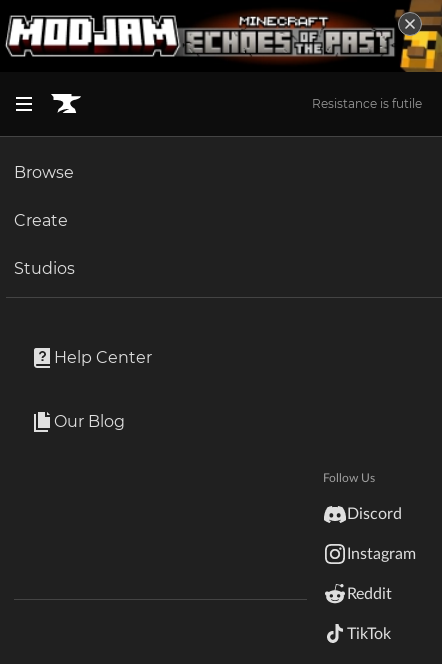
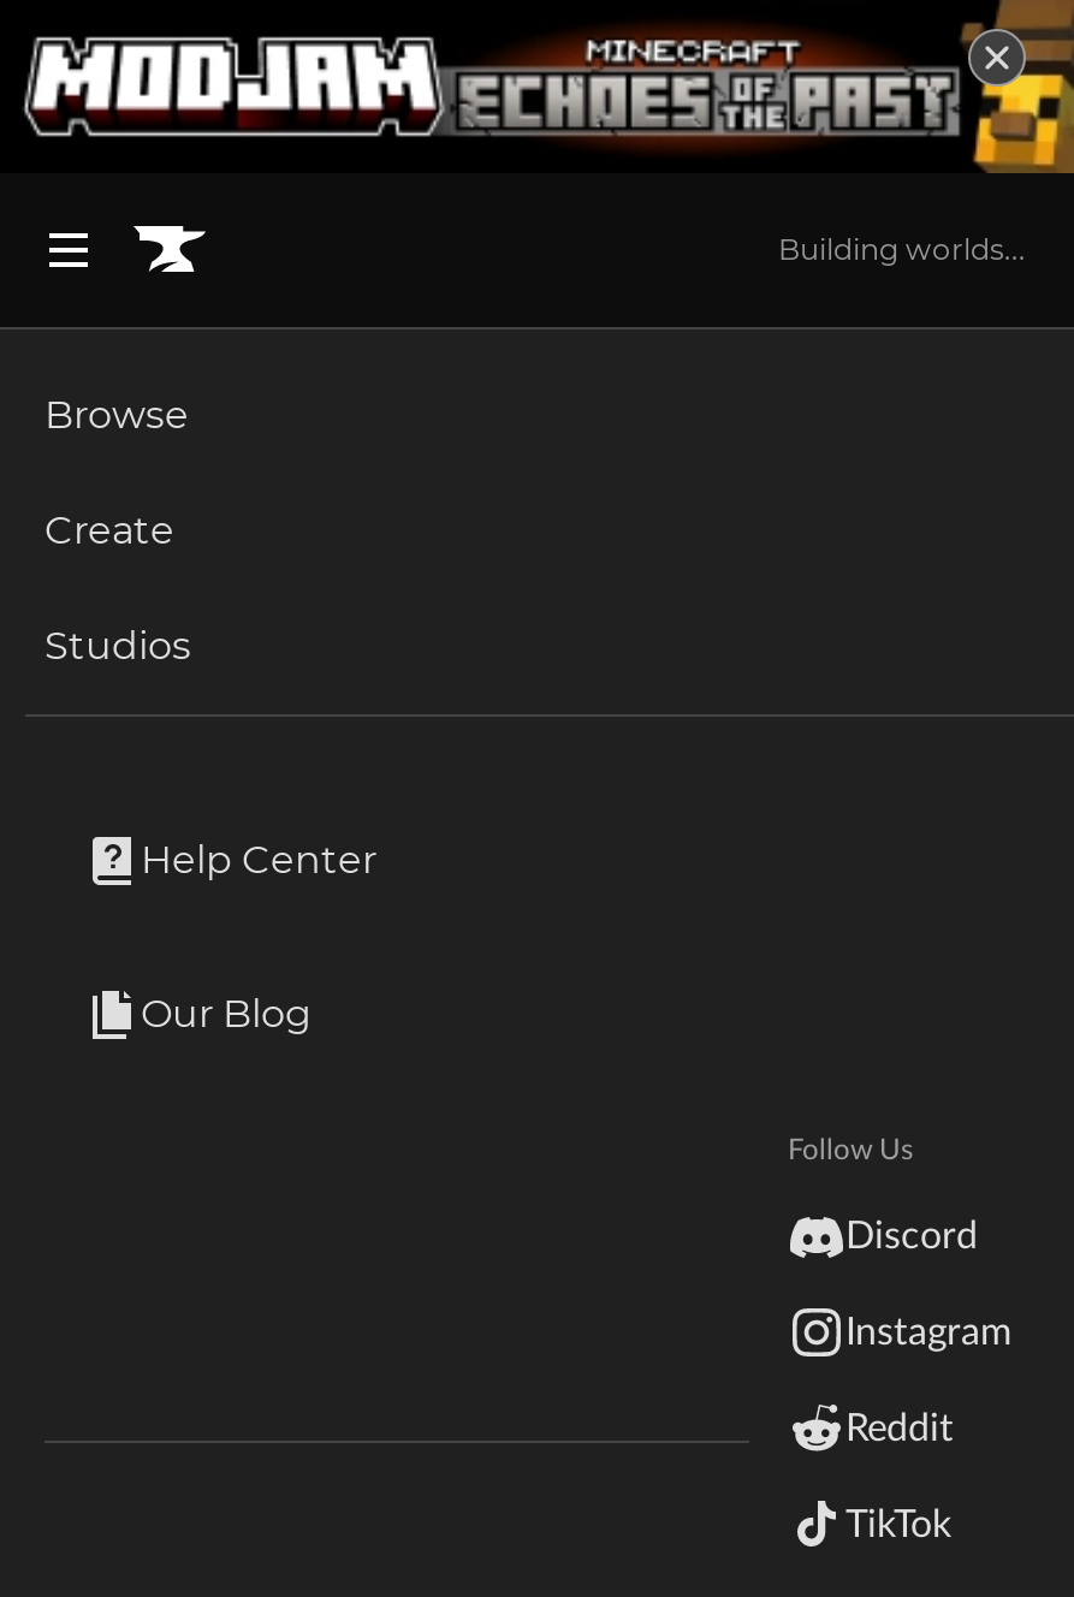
- Resistance is futile
+ Building worlds...
